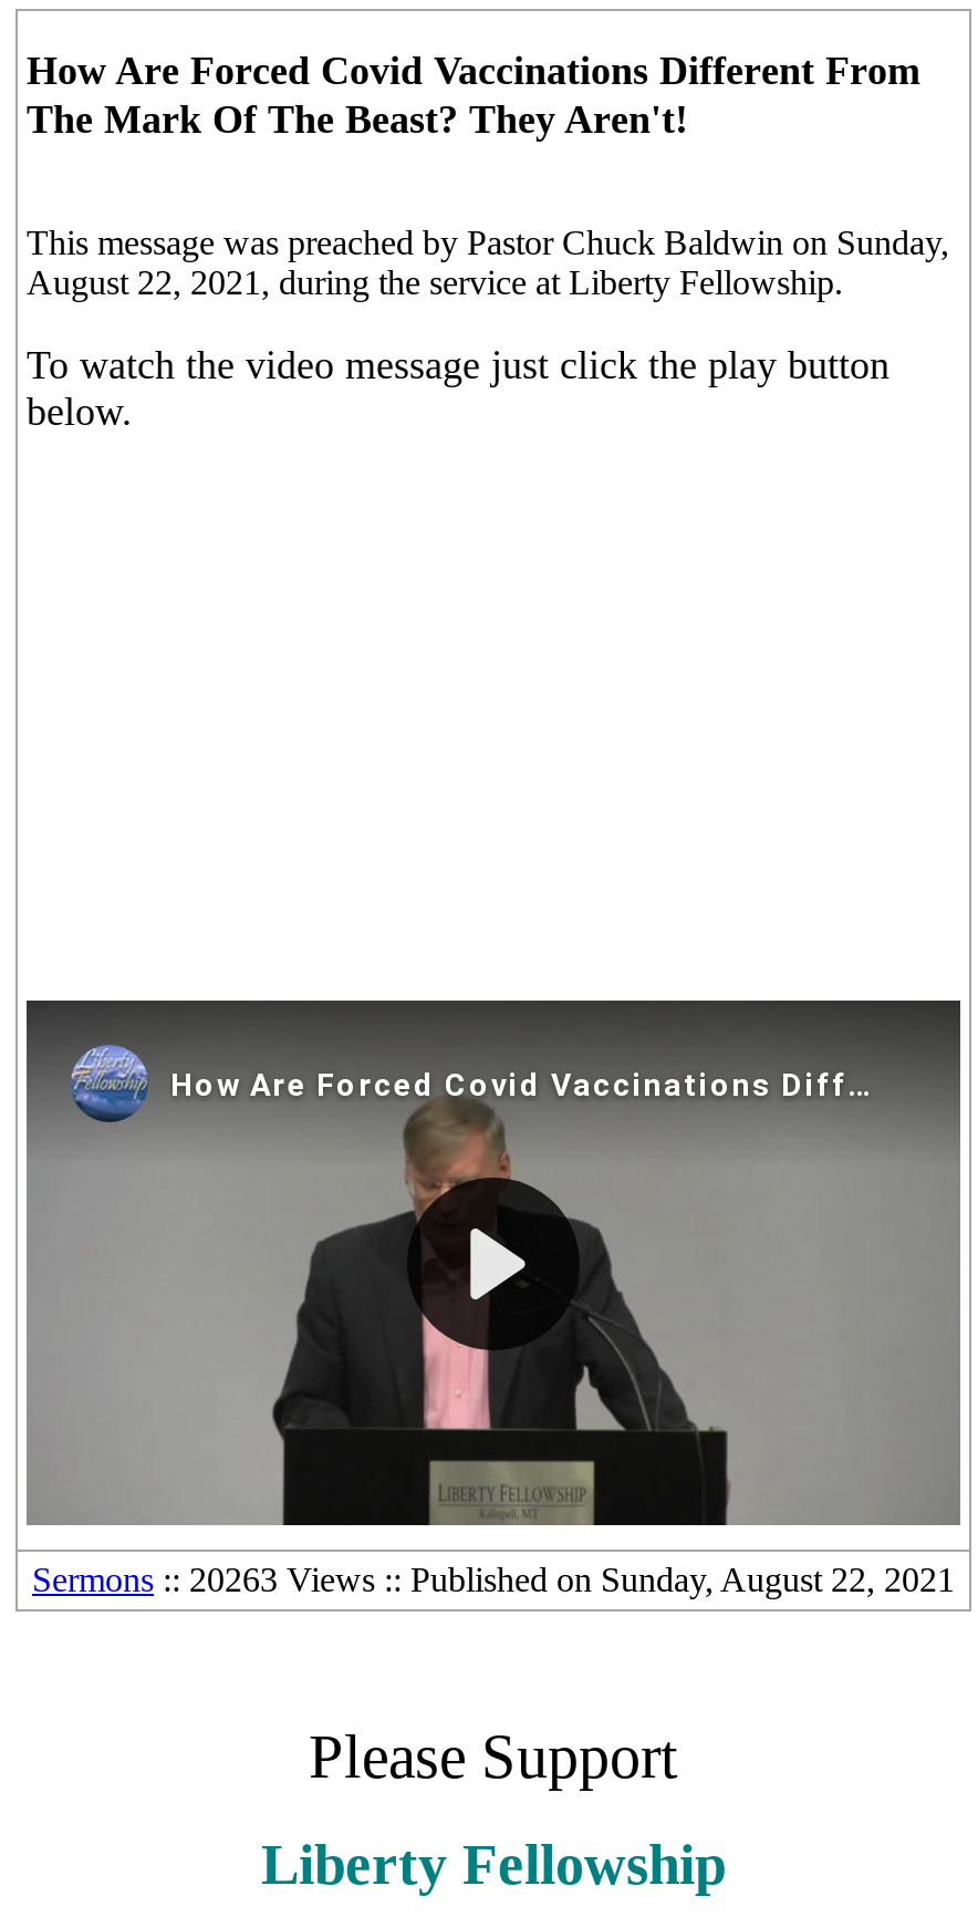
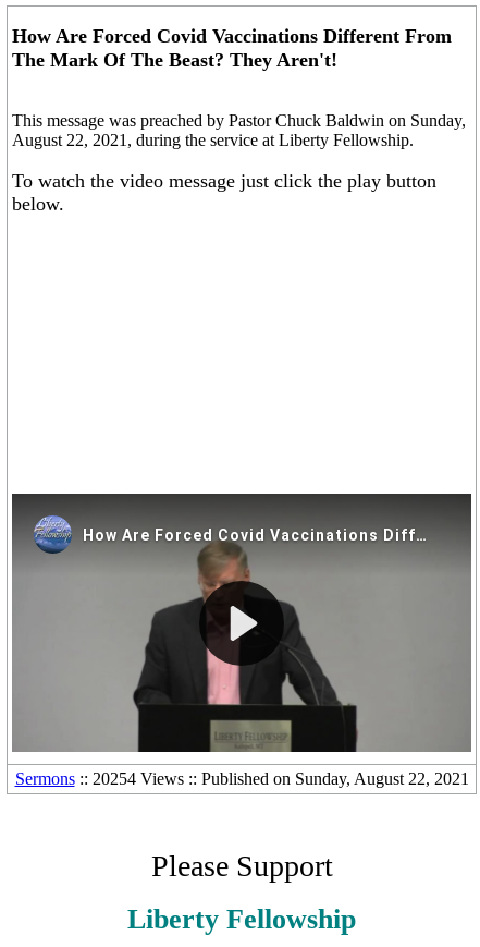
- Sermons:: 20263 Views :: Published on Sunday, August 22, 2021
+ Sermons:: 20254 Views :: Published on Sunday, August 22, 2021
